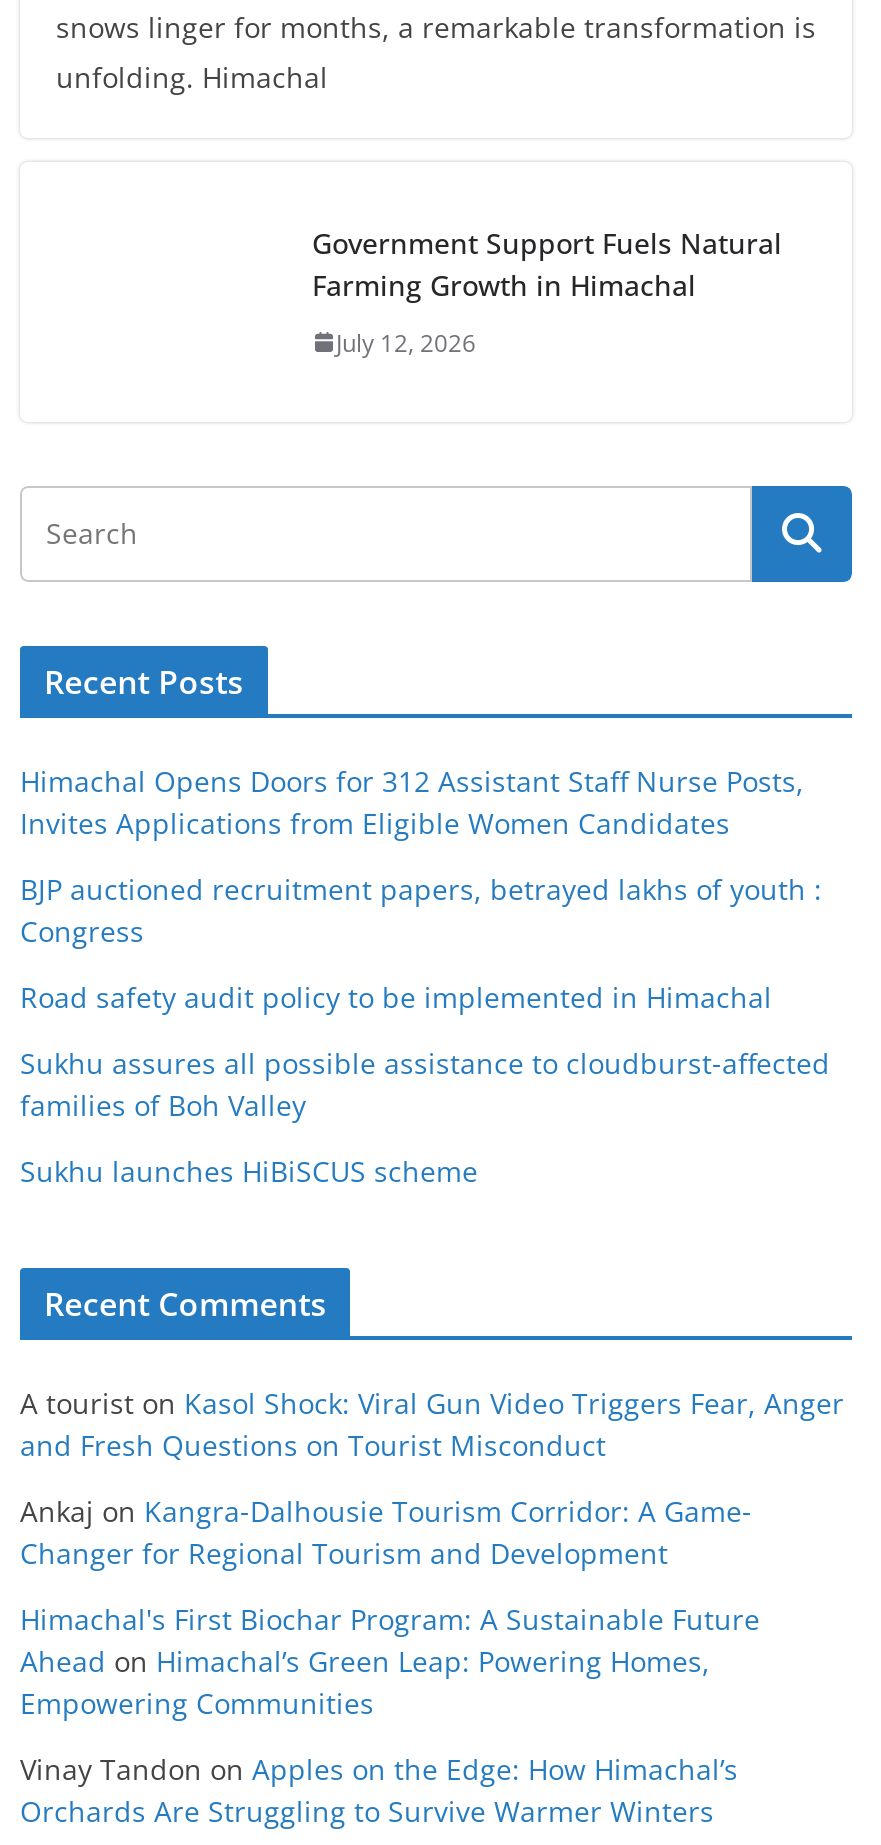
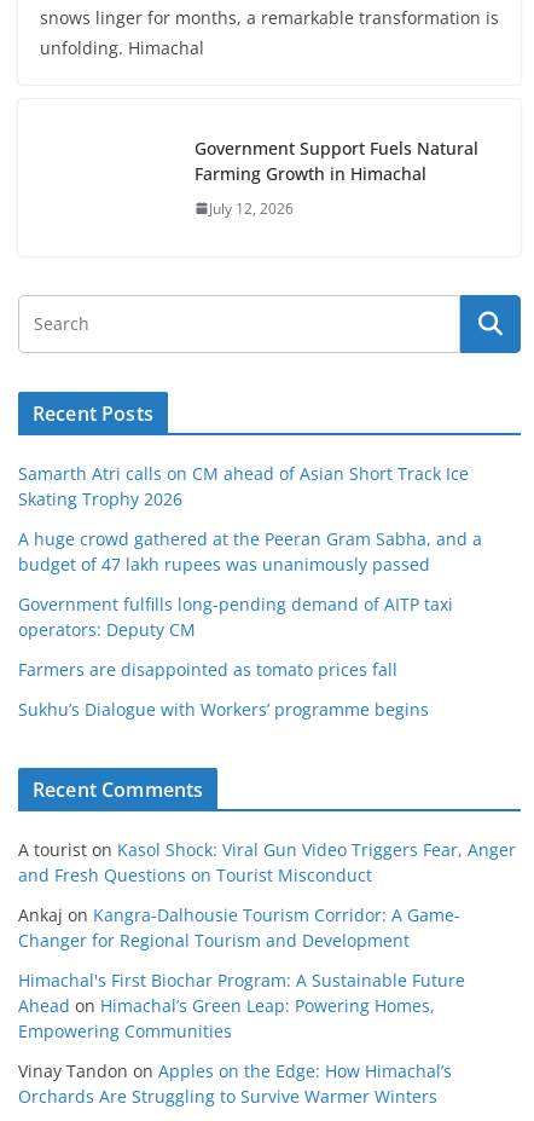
- Himachal Opens Doors for 312 Assistant Staff Nurse Posts,
- Invites Applications from Eligible Women Candidates
+ Samarth Atri calls on CM ahead of Asian Short Track Ice
+ Skating Trophy 2026

- BJP auctioned recruitment papers, betrayed lakhs of youth :
- Congress
+ A huge crowd gathered at the Peeran Gram Sabha, and a
+ budget of 47 lakh rupees was unanimously passed

- Road safety audit policy to be implemented in Himachal
+ Government fulfills long-pending demand of AITP taxi
+ operators: Deputy CM

- Sukhu assures all possible assistance to cloudburst-affected
- families of Boh Valley
+ Farmers are disappointed as tomato prices fall

- Sukhu launches HiBiSCUS scheme
+ Sukhu’s Dialogue with Workers’ programme begins
